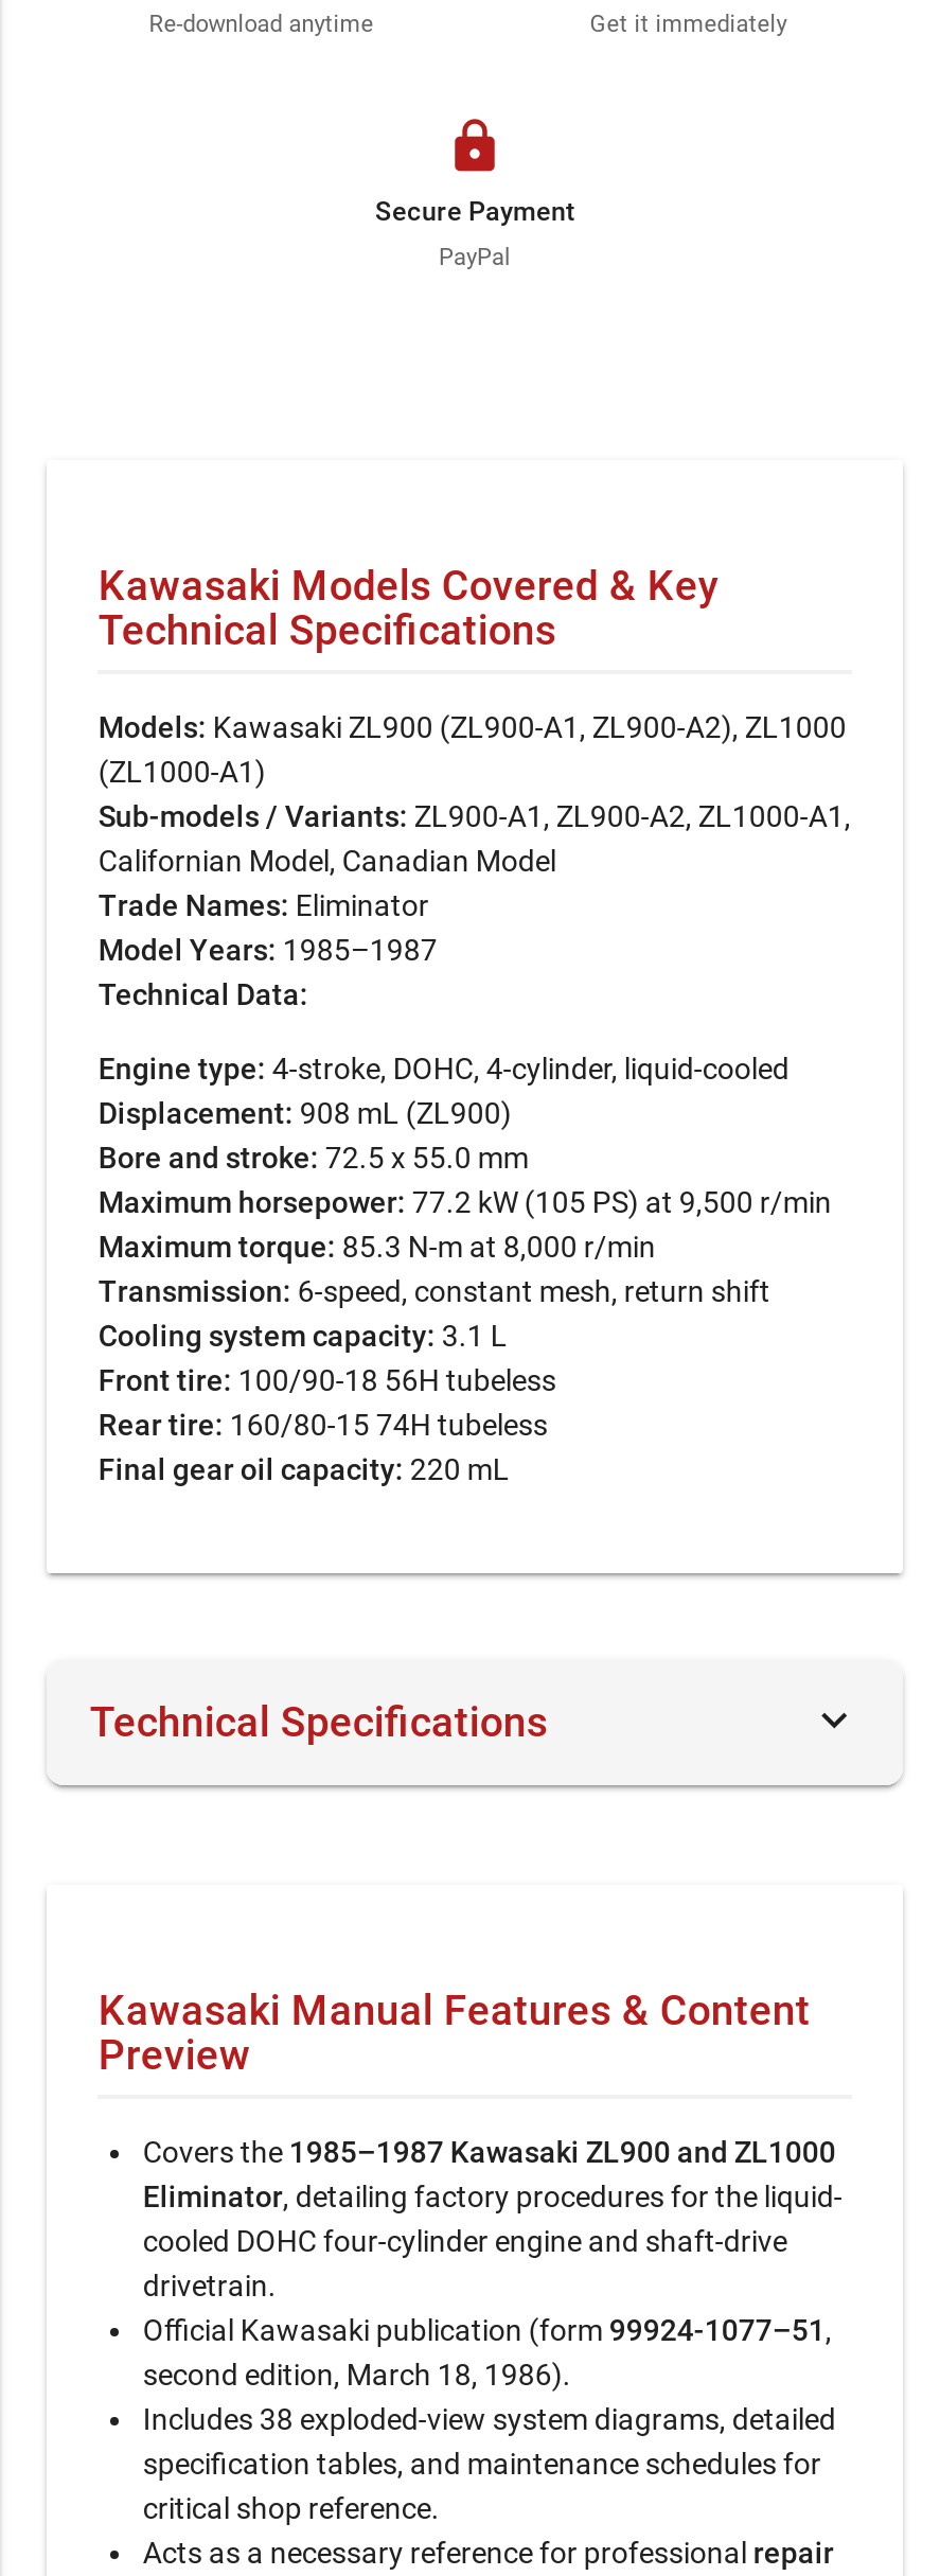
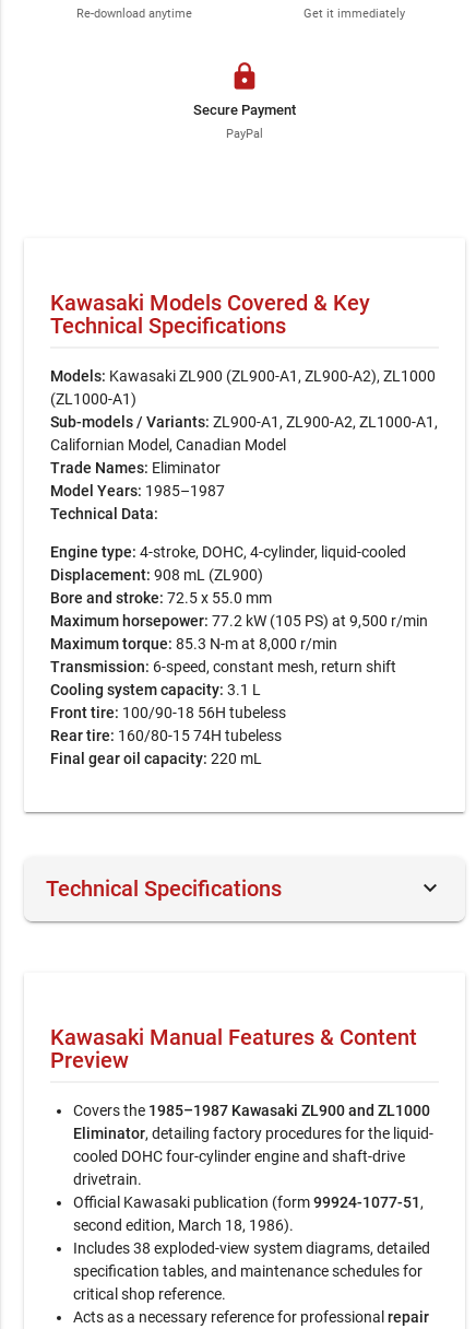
- Official Kawasaki publication (form 99924-1077–51,
+ Official Kawasaki publication (form 99924-1077-51,
